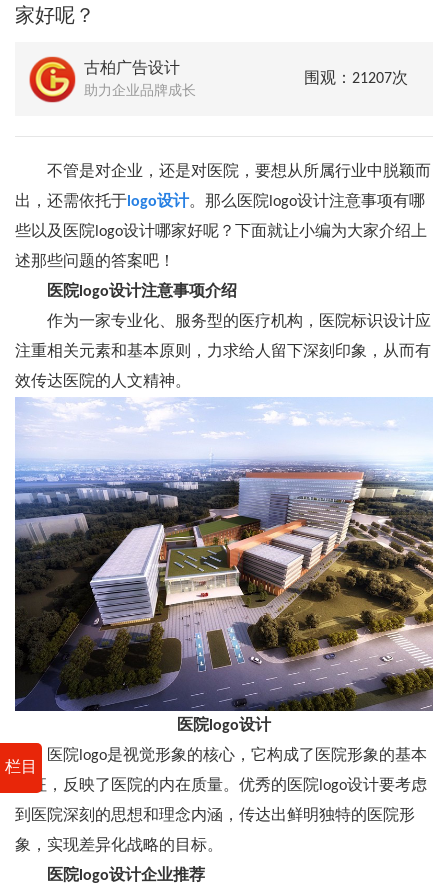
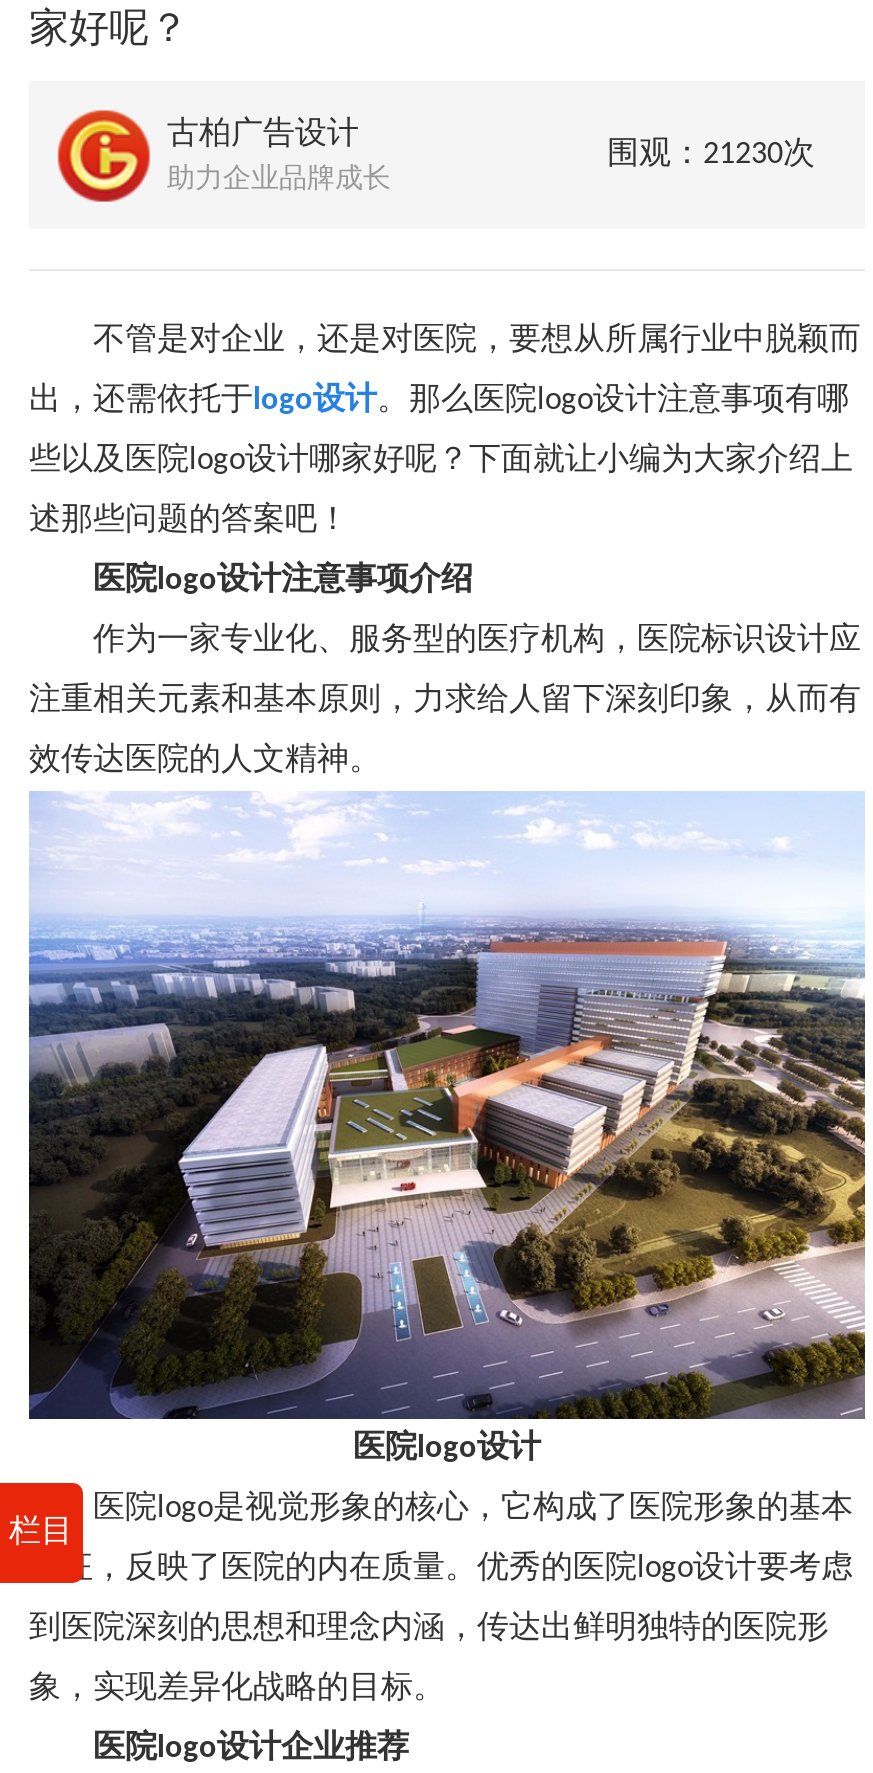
- 围观：21207次
+ 围观：21230次
